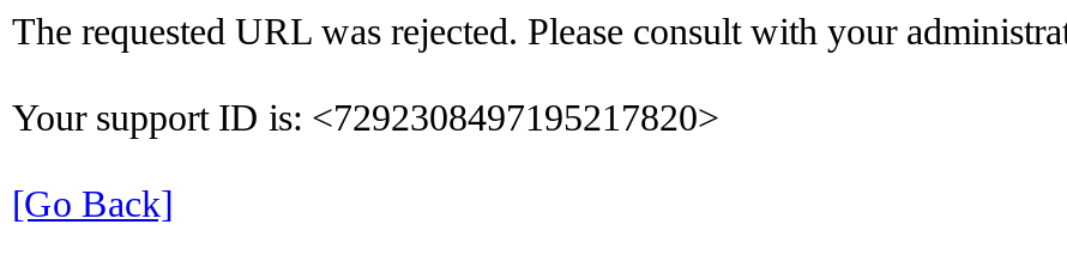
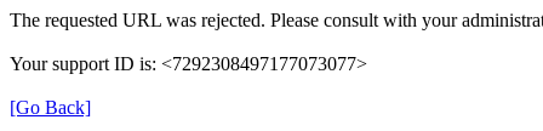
- Your support ID is: <7292308497195217820>
+ Your support ID is: <7292308497177073077>
